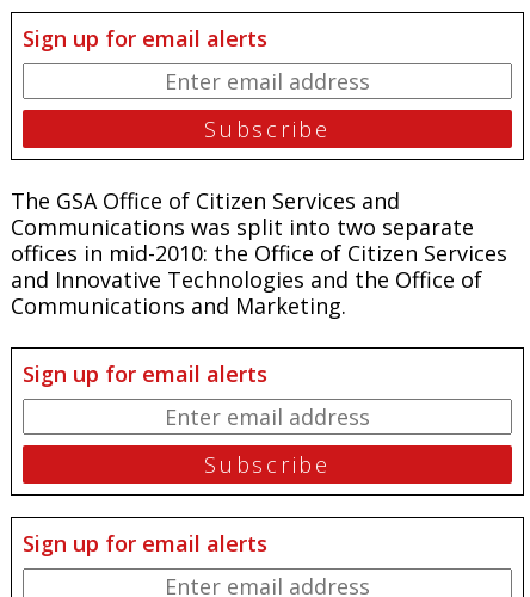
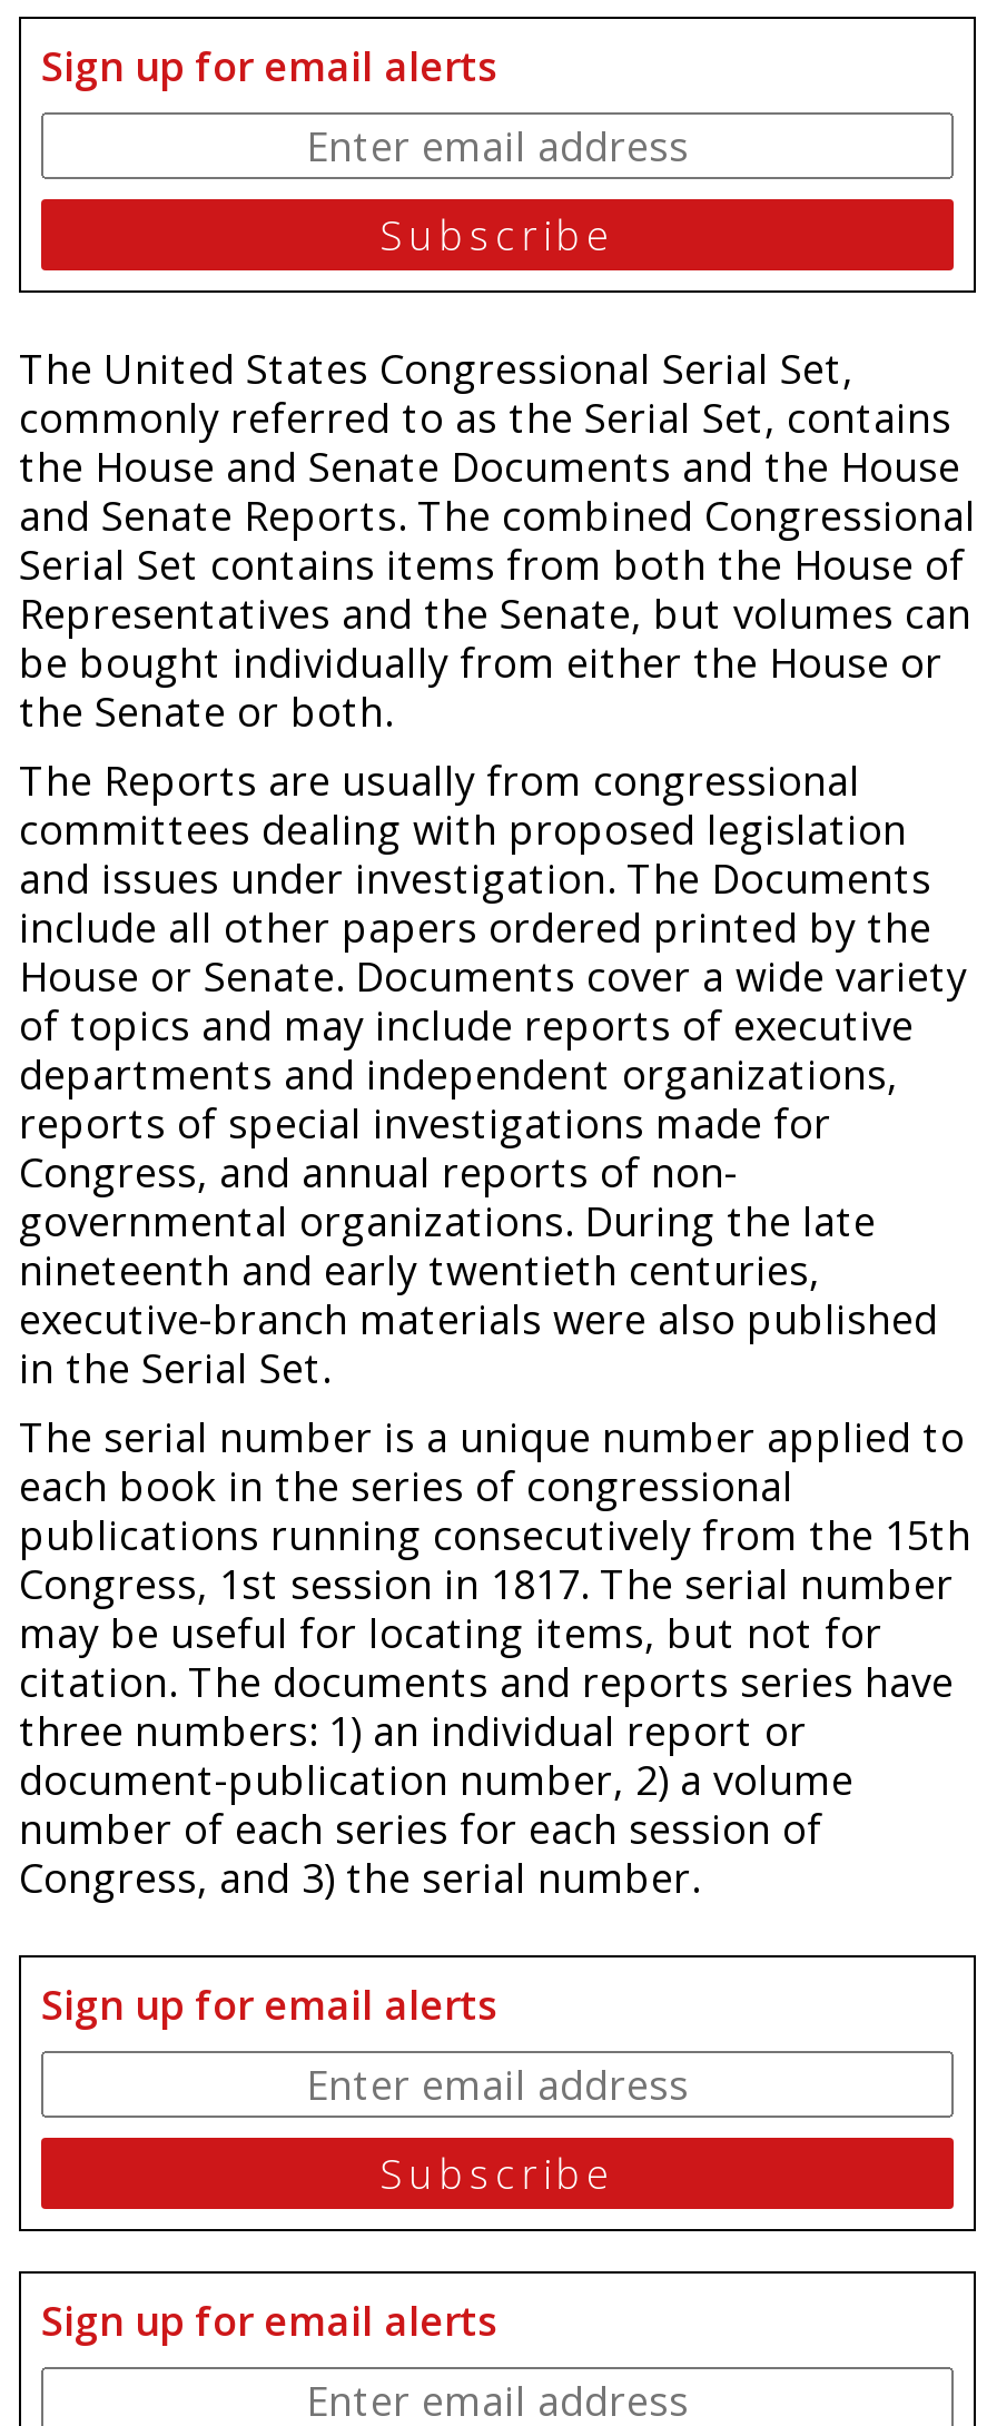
- The GSA Office of Citizen Services and
- Communications was split into two separate
- offices in mid-2010: the Office of Citizen Services
- and Innovative Technologies and the Office of
- Communications and Marketing.
+ The United States Congressional Serial Set,
+ commonly referred to as the Serial Set, contains
+ the House and Senate Documents and the House
+ and Senate Reports. The combined Congressional
+ Serial Set contains items from both the House of
+ Representatives and the Senate, but volumes can
+ be bought individually from either the House or
+ the Senate or both.
+ The Reports are usually from congressional
+ committees dealing with proposed legislation
+ and issues under investigation. The Documents
+ include all other papers ordered printed by the
+ House or Senate. Documents cover a wide variety
+ of topics and may include reports of executive
+ departments and independent organizations,
+ reports of special investigations made for
+ Congress, and annual reports of non-
+ governmental organizations. During the late
+ nineteenth and early twentieth centuries,
+ executive-branch materials were also published
+ in the Serial Set.
+ The serial number is a unique number applied to
+ each book in the series of congressional
+ publications running consecutively from the 15th
+ Congress, 1st session in 1817. The serial number
+ may be useful for locating items, but not for
+ citation. The documents and reports series have
+ three numbers: 1) an individual report or
+ document-publication number, 2) a volume
+ number of each series for each session of
+ Congress, and 3) the serial number.
